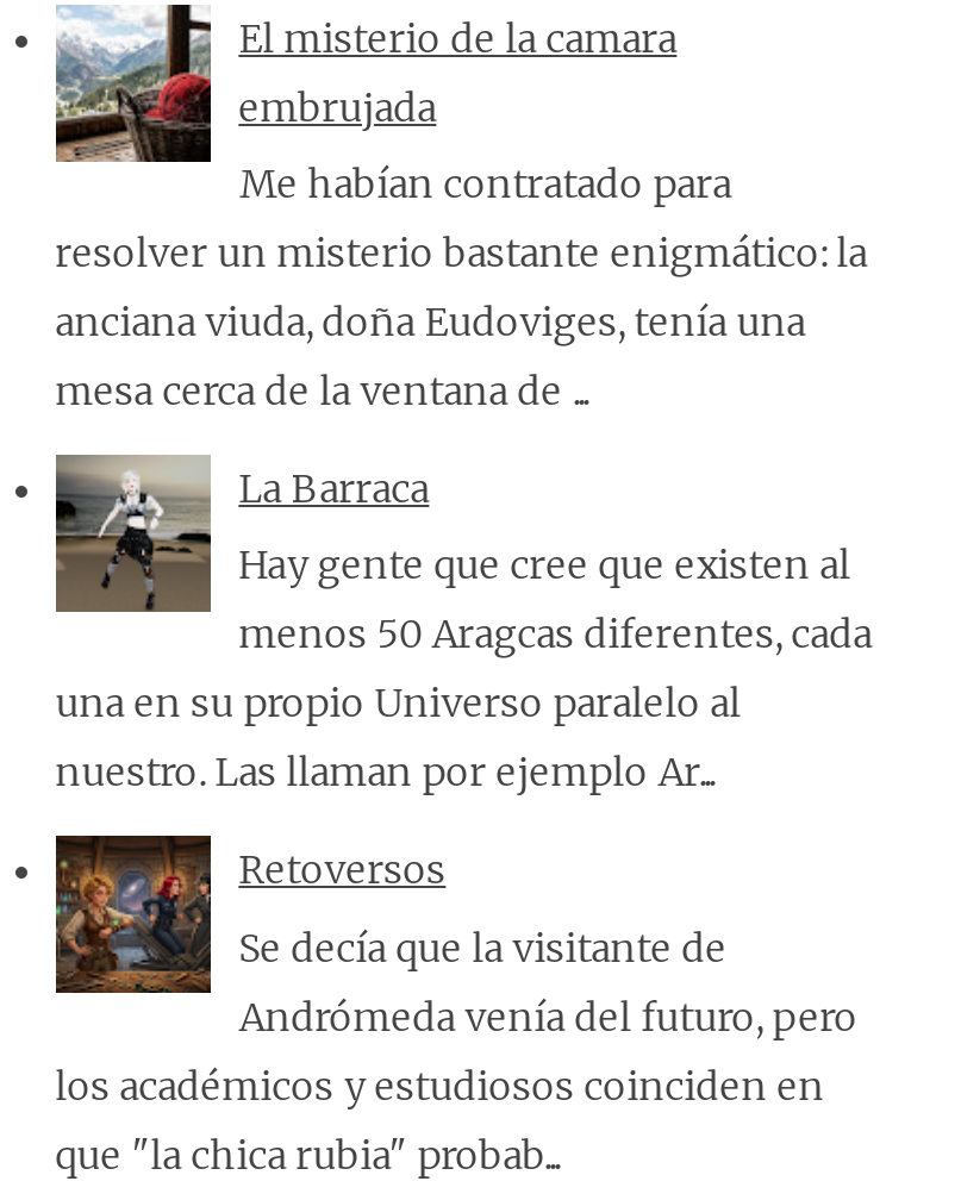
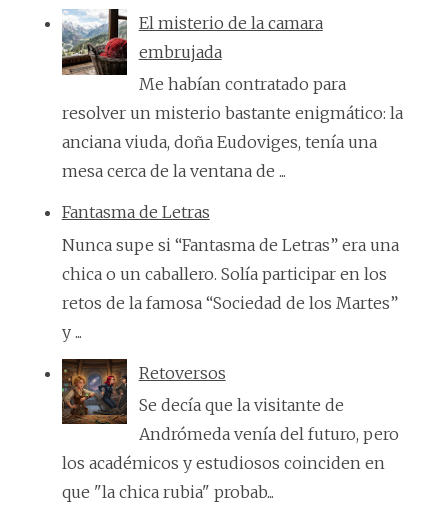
- La Barraca
+ Fantasma de Letras

- Hay gente que cree que existen al
- menos 50 Aragcas diferentes, cada
- una en su propio Universo paralelo al
- nuestro. Las llaman por ejemplo Ar...
+ Nunca supe si “Fantasma de Letras” era una
+ chica o un caballero. Solía participar en los
+ retos de la famosa “Sociedad de los Martes”
+ y ...
